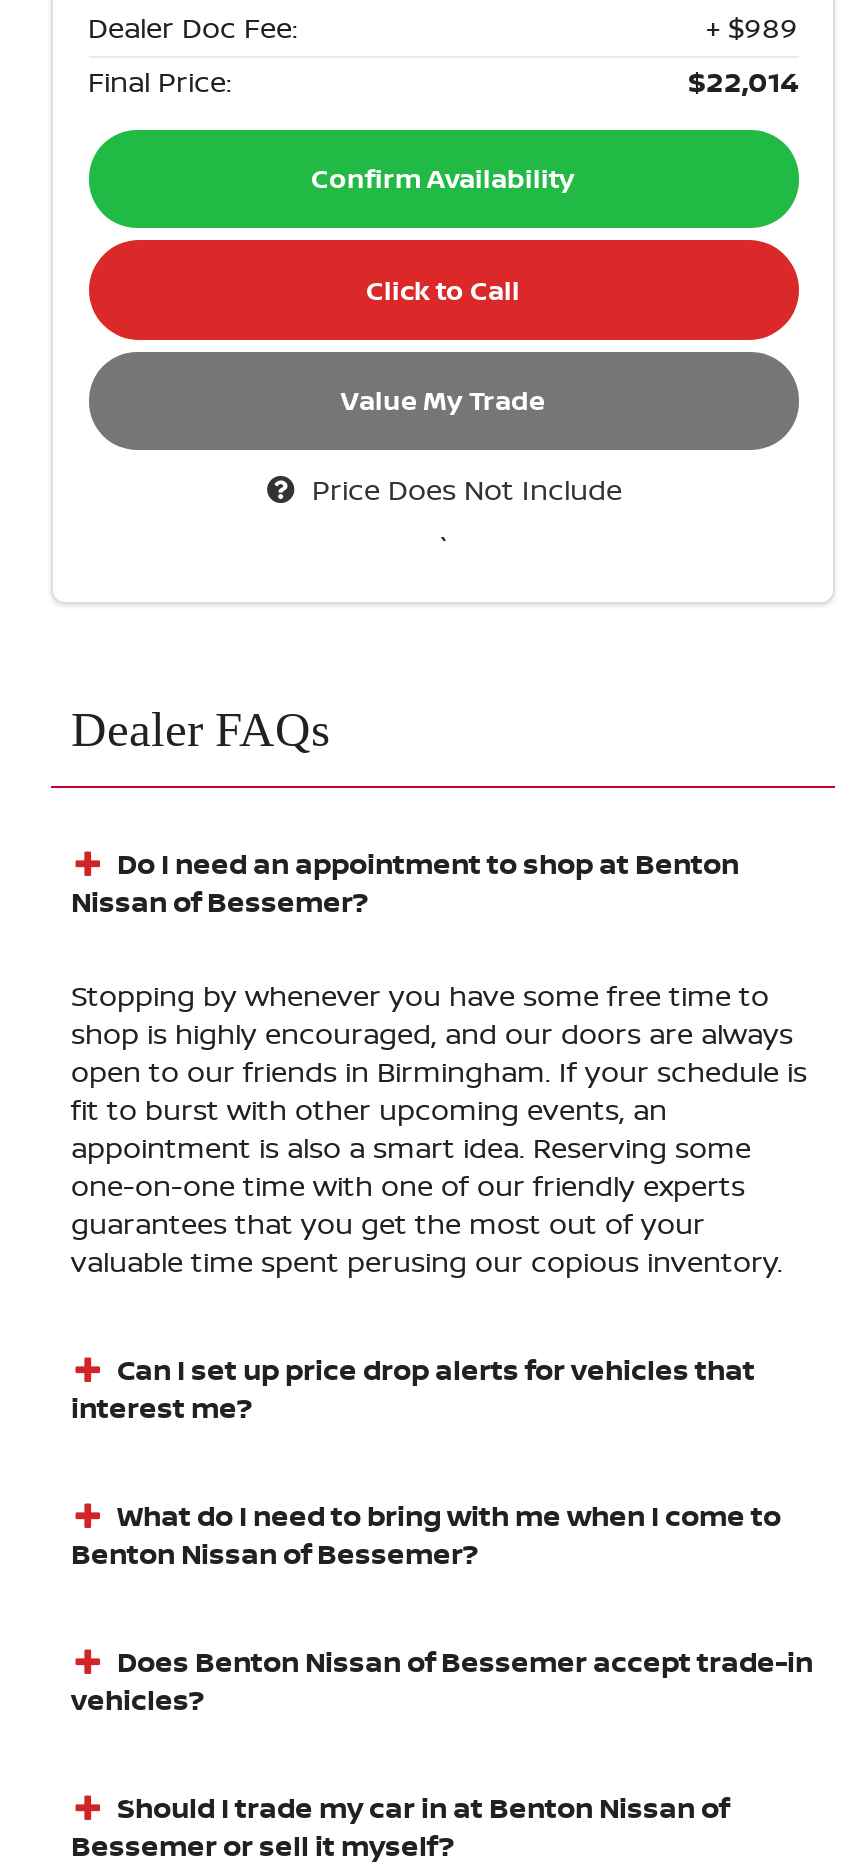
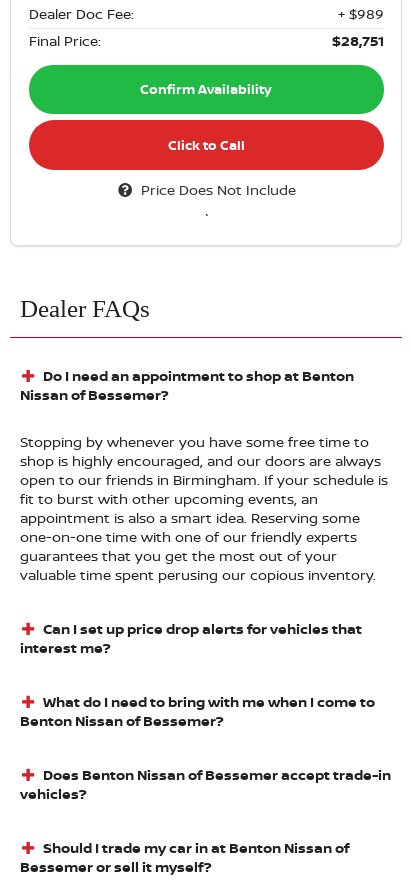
- $22,014
+ $28,751

- Value My Trade
